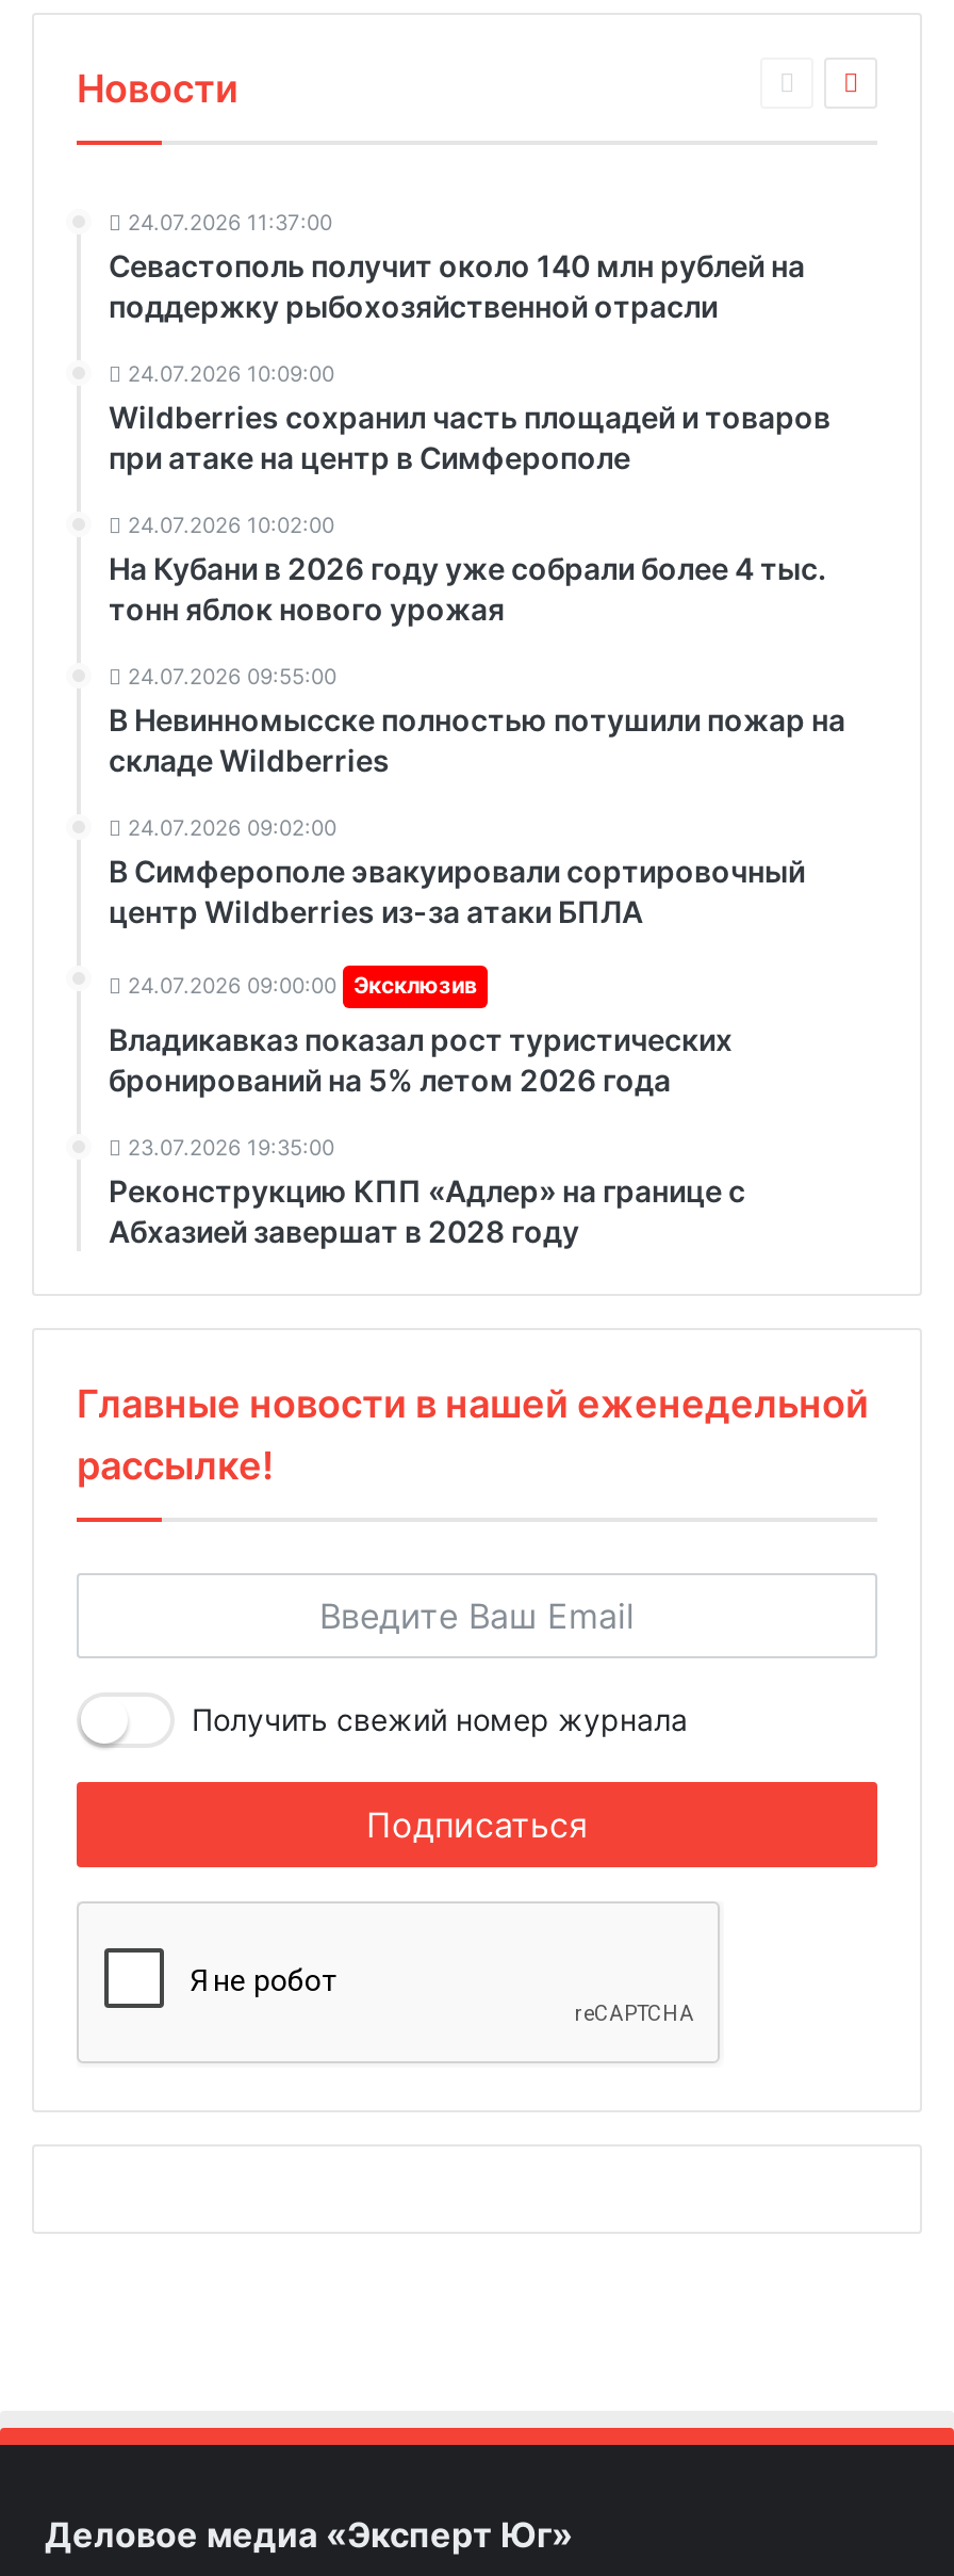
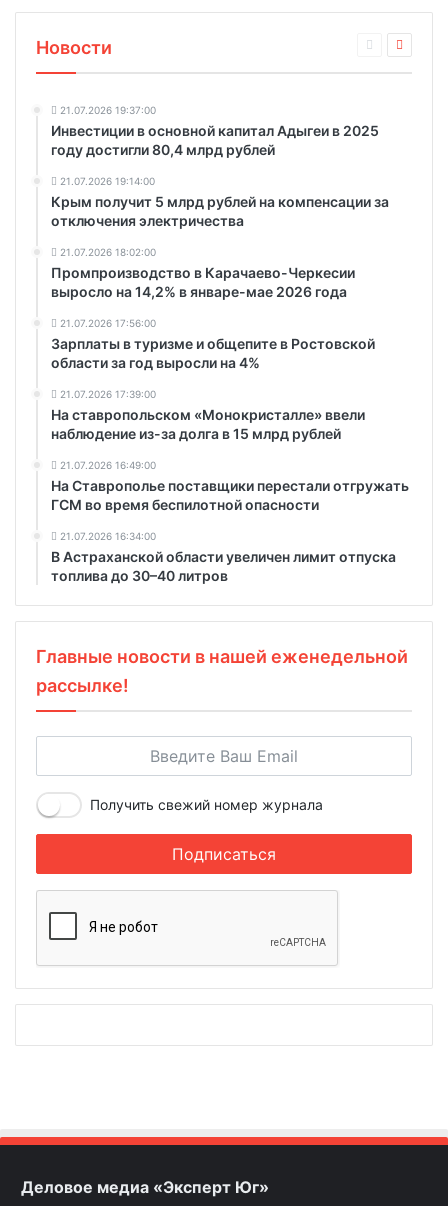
- 24.07.2026 11:37:00
- Севастополь получит около 140 млн рублей на
- поддержку рыбохозяйственной отрасли
- 24.07.2026 10:09:00
- Wildberries сохранил часть площадей и товаров
- при атаке на центр в Симферополе
- 24.07.2026 10:02:00
- На Кубани в 2026 году уже собрали более 4 тыс.
- тонн яблок нового урожая
- 24.07.2026 09:55:00
- В Невинномысске полностью потушили пожар на
- складе Wildberries
- 24.07.2026 09:02:00
- В Симферополе эвакуировали сортировочный
- центр Wildberries из-за атаки БПЛА
- 24.07.2026 09:00:00
- Эксклюзив
- Владикавказ показал рост туристических
- бронирований на 5% летом 2026 года
- 23.07.2026 19:35:00
- Реконструкцию КПП «Адлер» на границе с
- Абхазией завершат в 2028 году
+ 21.07.2026 19:37:00
+ Инвестиции в основной капитал Адыгеи в 2025
+ году достигли 80,4 млрд рублей
+ 21.07.2026 19:14:00
+ Крым получит 5 млрд рублей на компенсации за
+ отключения электричества
+ 21.07.2026 18:02:00
+ Промпроизводство в Карачаево-Черкесии
+ выросло на 14,2% в январе-мае 2026 года
+ 21.07.2026 17:56:00
+ Зарплаты в туризме и общепите в Ростовской
+ области за год выросли на 4%
+ 21.07.2026 17:39:00
+ На ставропольском «Монокристалле» ввели
+ наблюдение из-за долга в 15 млрд рублей
+ 21.07.2026 16:49:00
+ На Ставрополье поставщики перестали отгружать
+ ГСМ во время беспилотной опасности
+ 21.07.2026 16:34:00
+ В Астраханской области увеличен лимит отпуска
+ топлива до 30–40 литров
